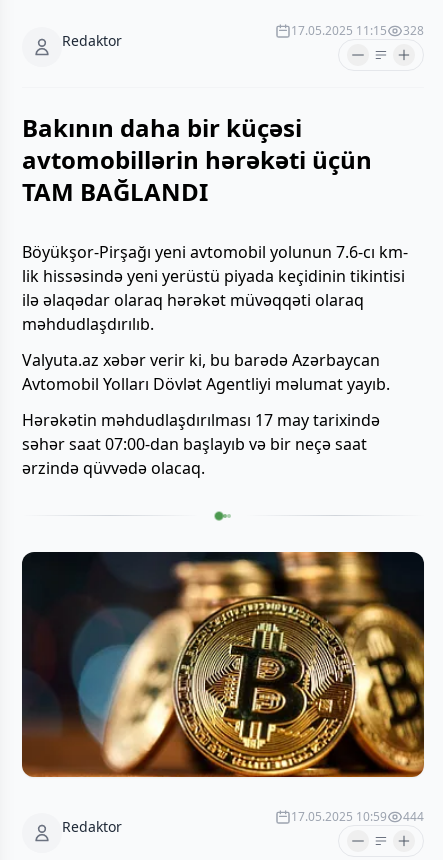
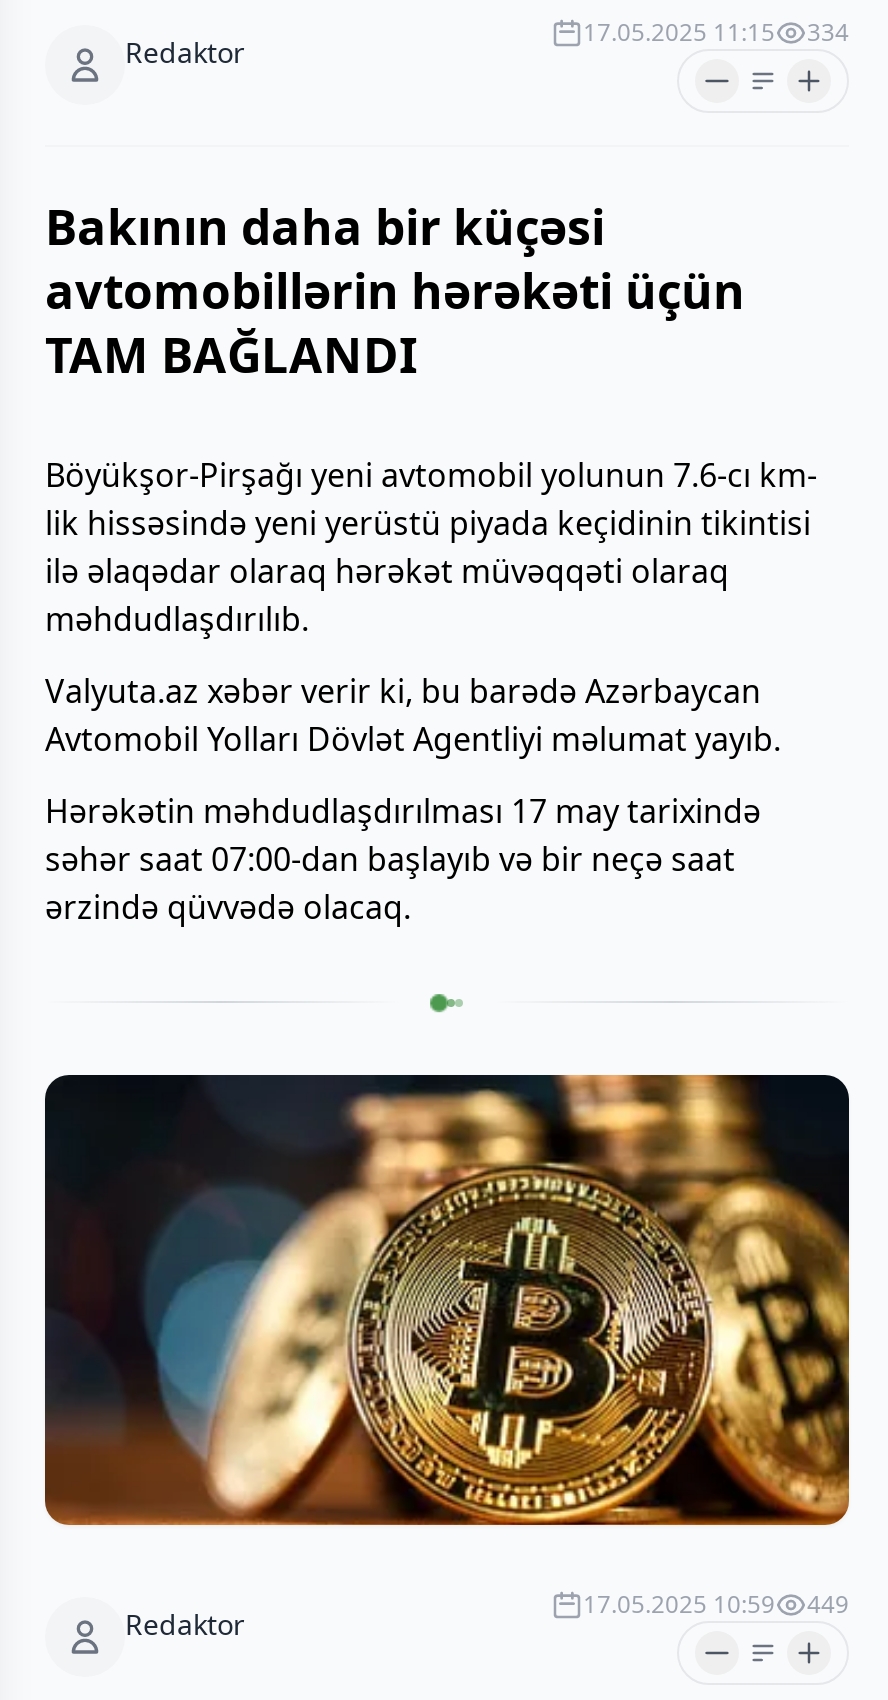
- 17.05.2025 11:15 328
+ 17.05.2025 11:15 334

- 17.05.2025 10:59 444
+ 17.05.2025 10:59 449
